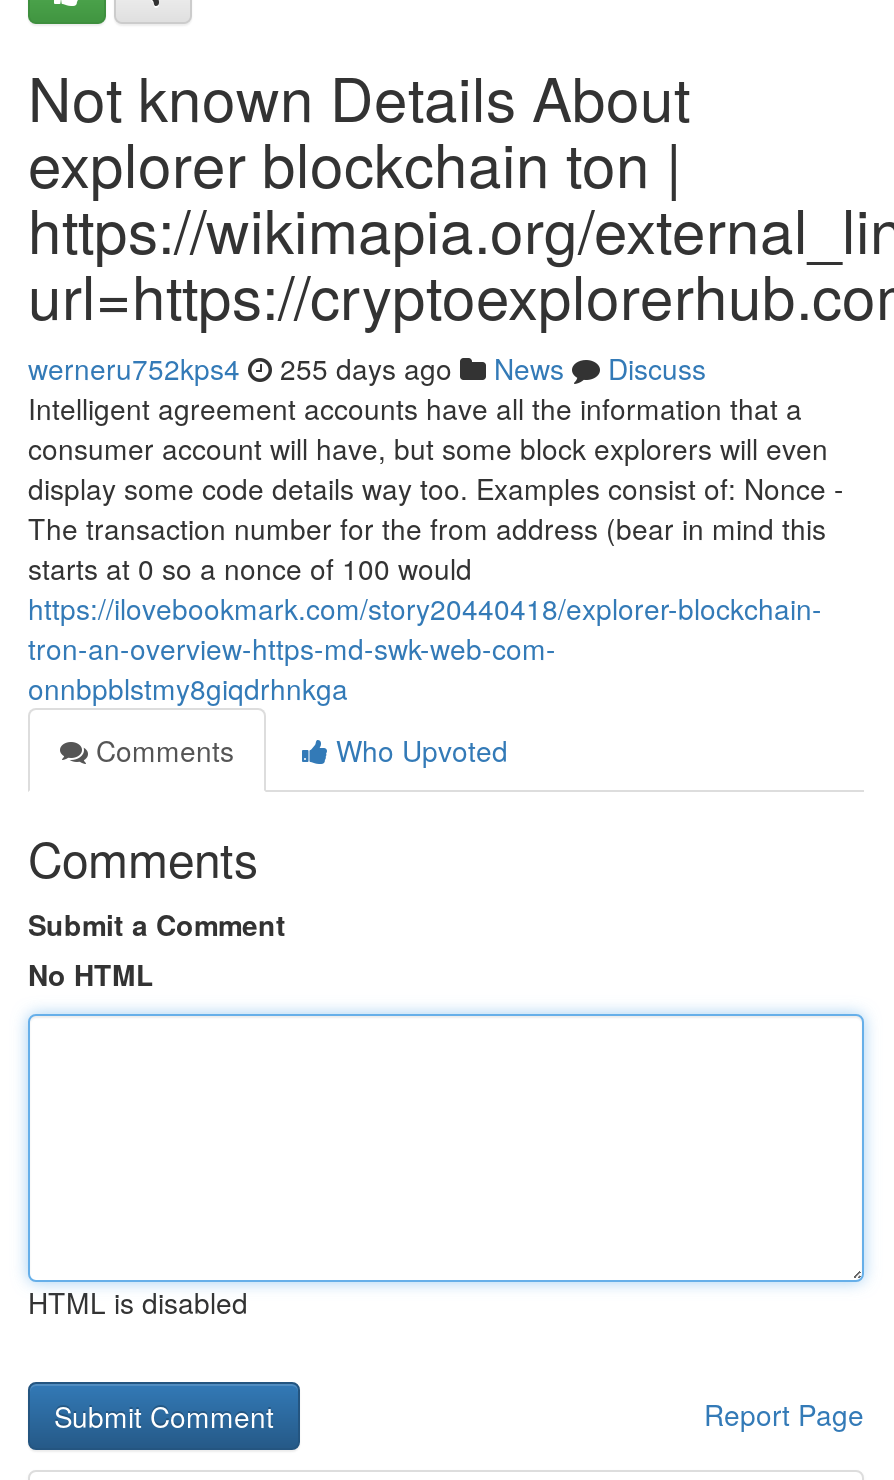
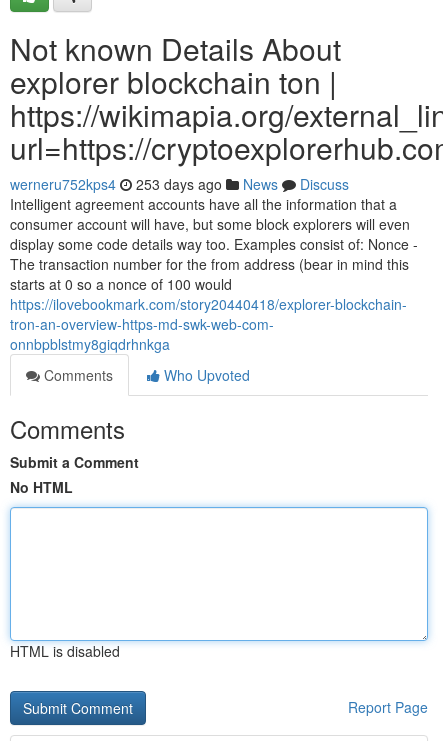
- werneru752kps4 255 days ago News Discuss
+ werneru752kps4 253 days ago News Discuss
